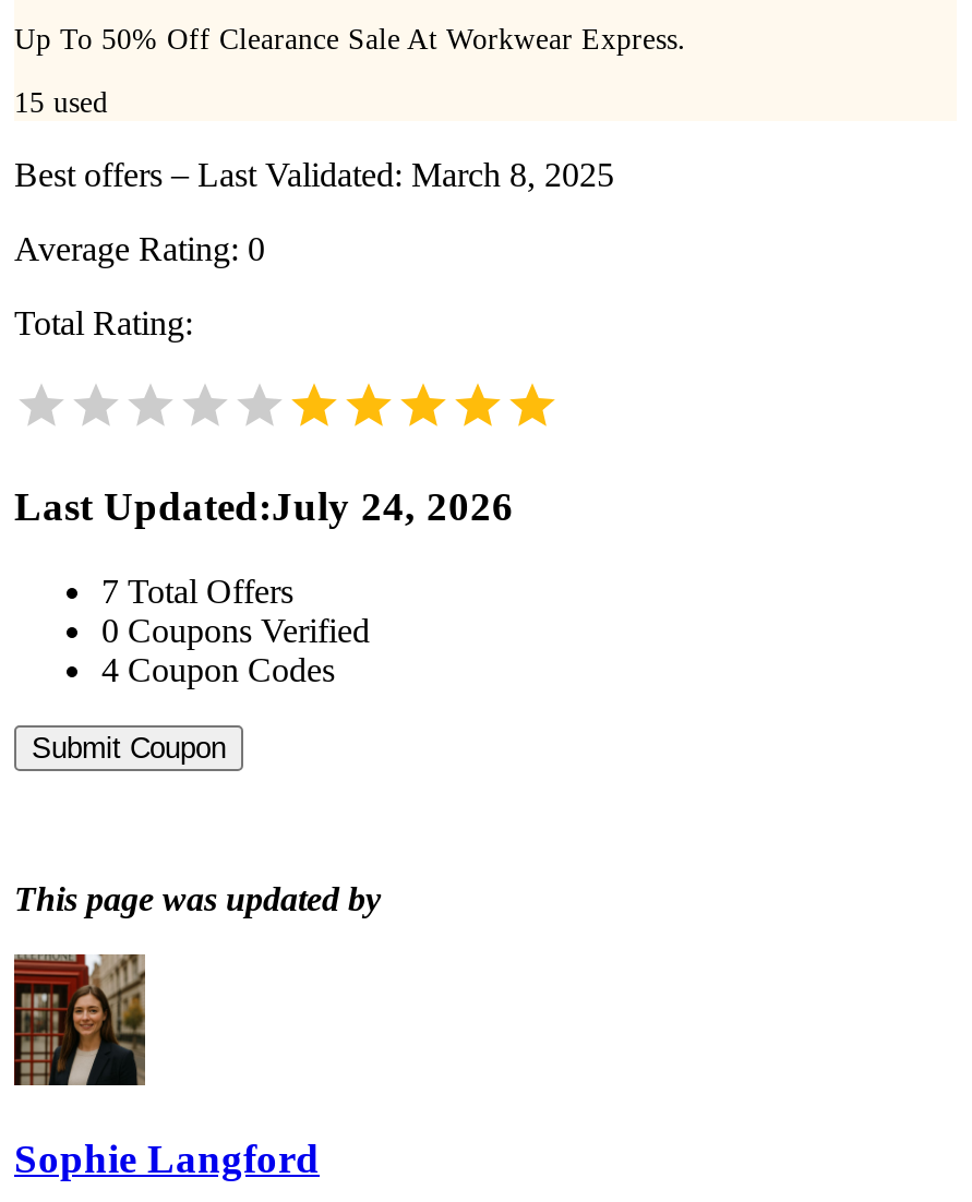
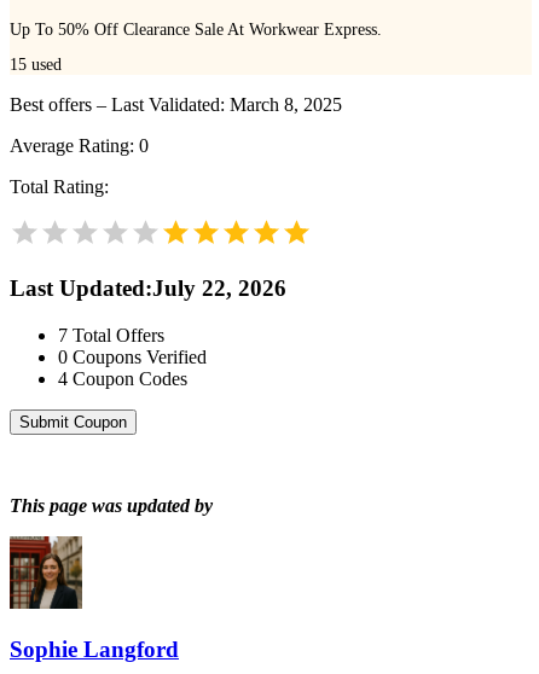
- Last Updated:July 24, 2026
+ Last Updated:July 22, 2026
